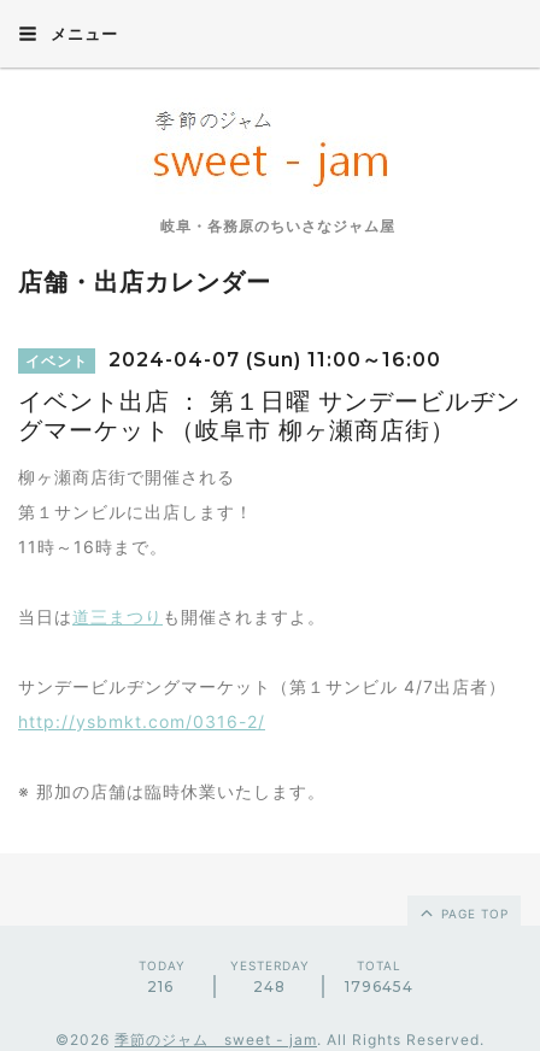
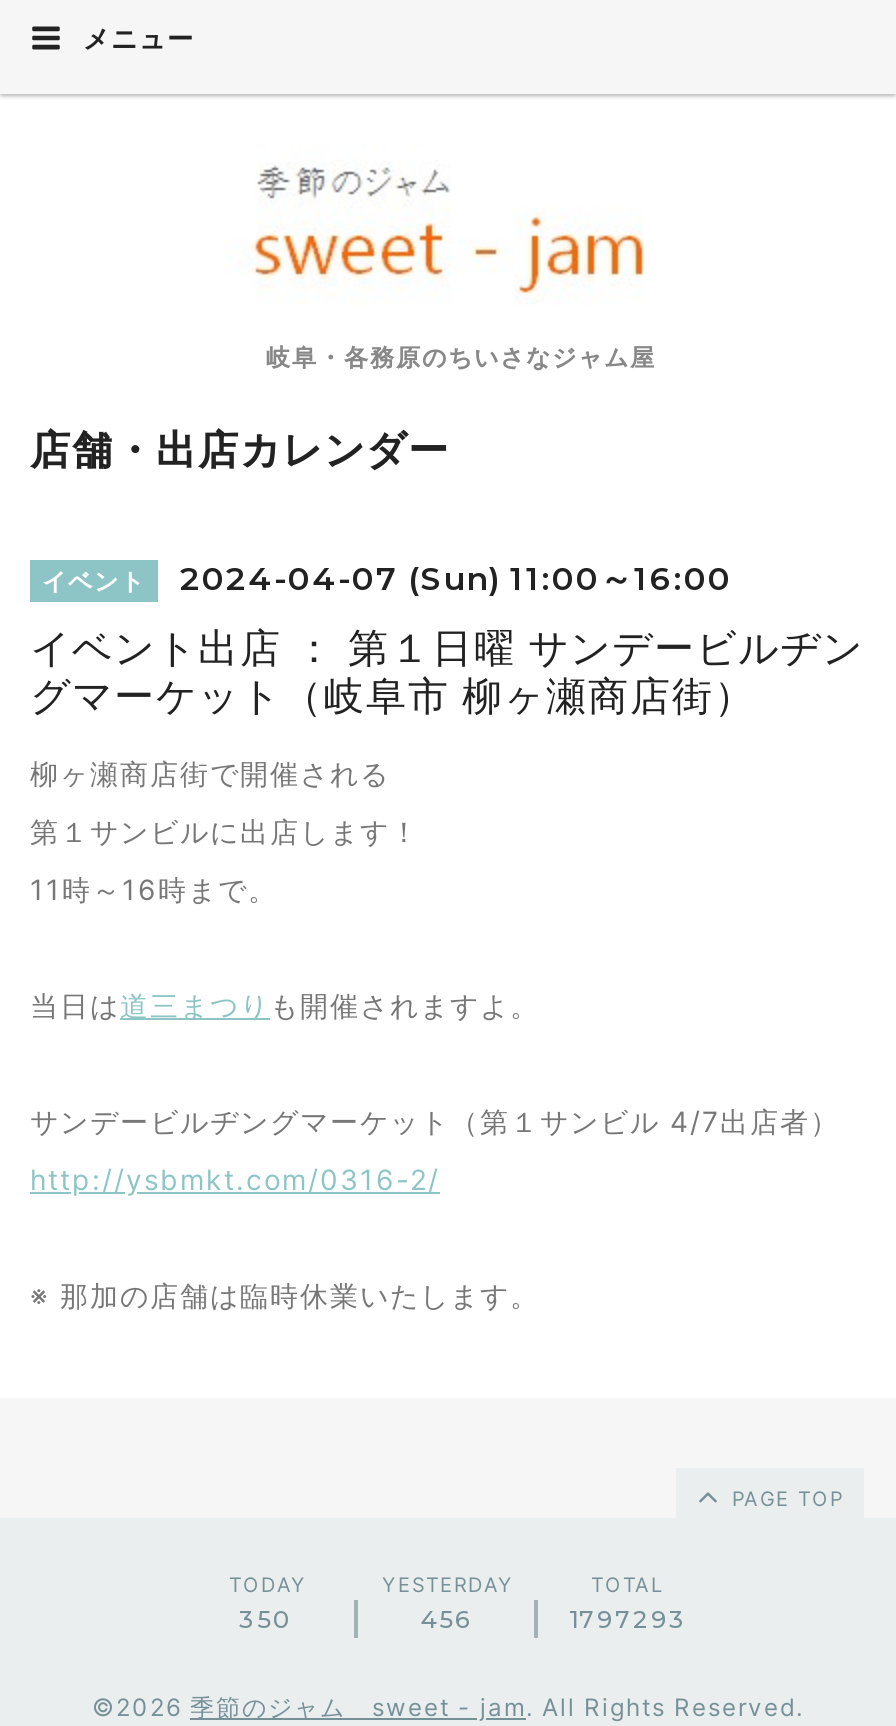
- 216
+ 350

- 248
+ 456

- 1796454
+ 1797293
